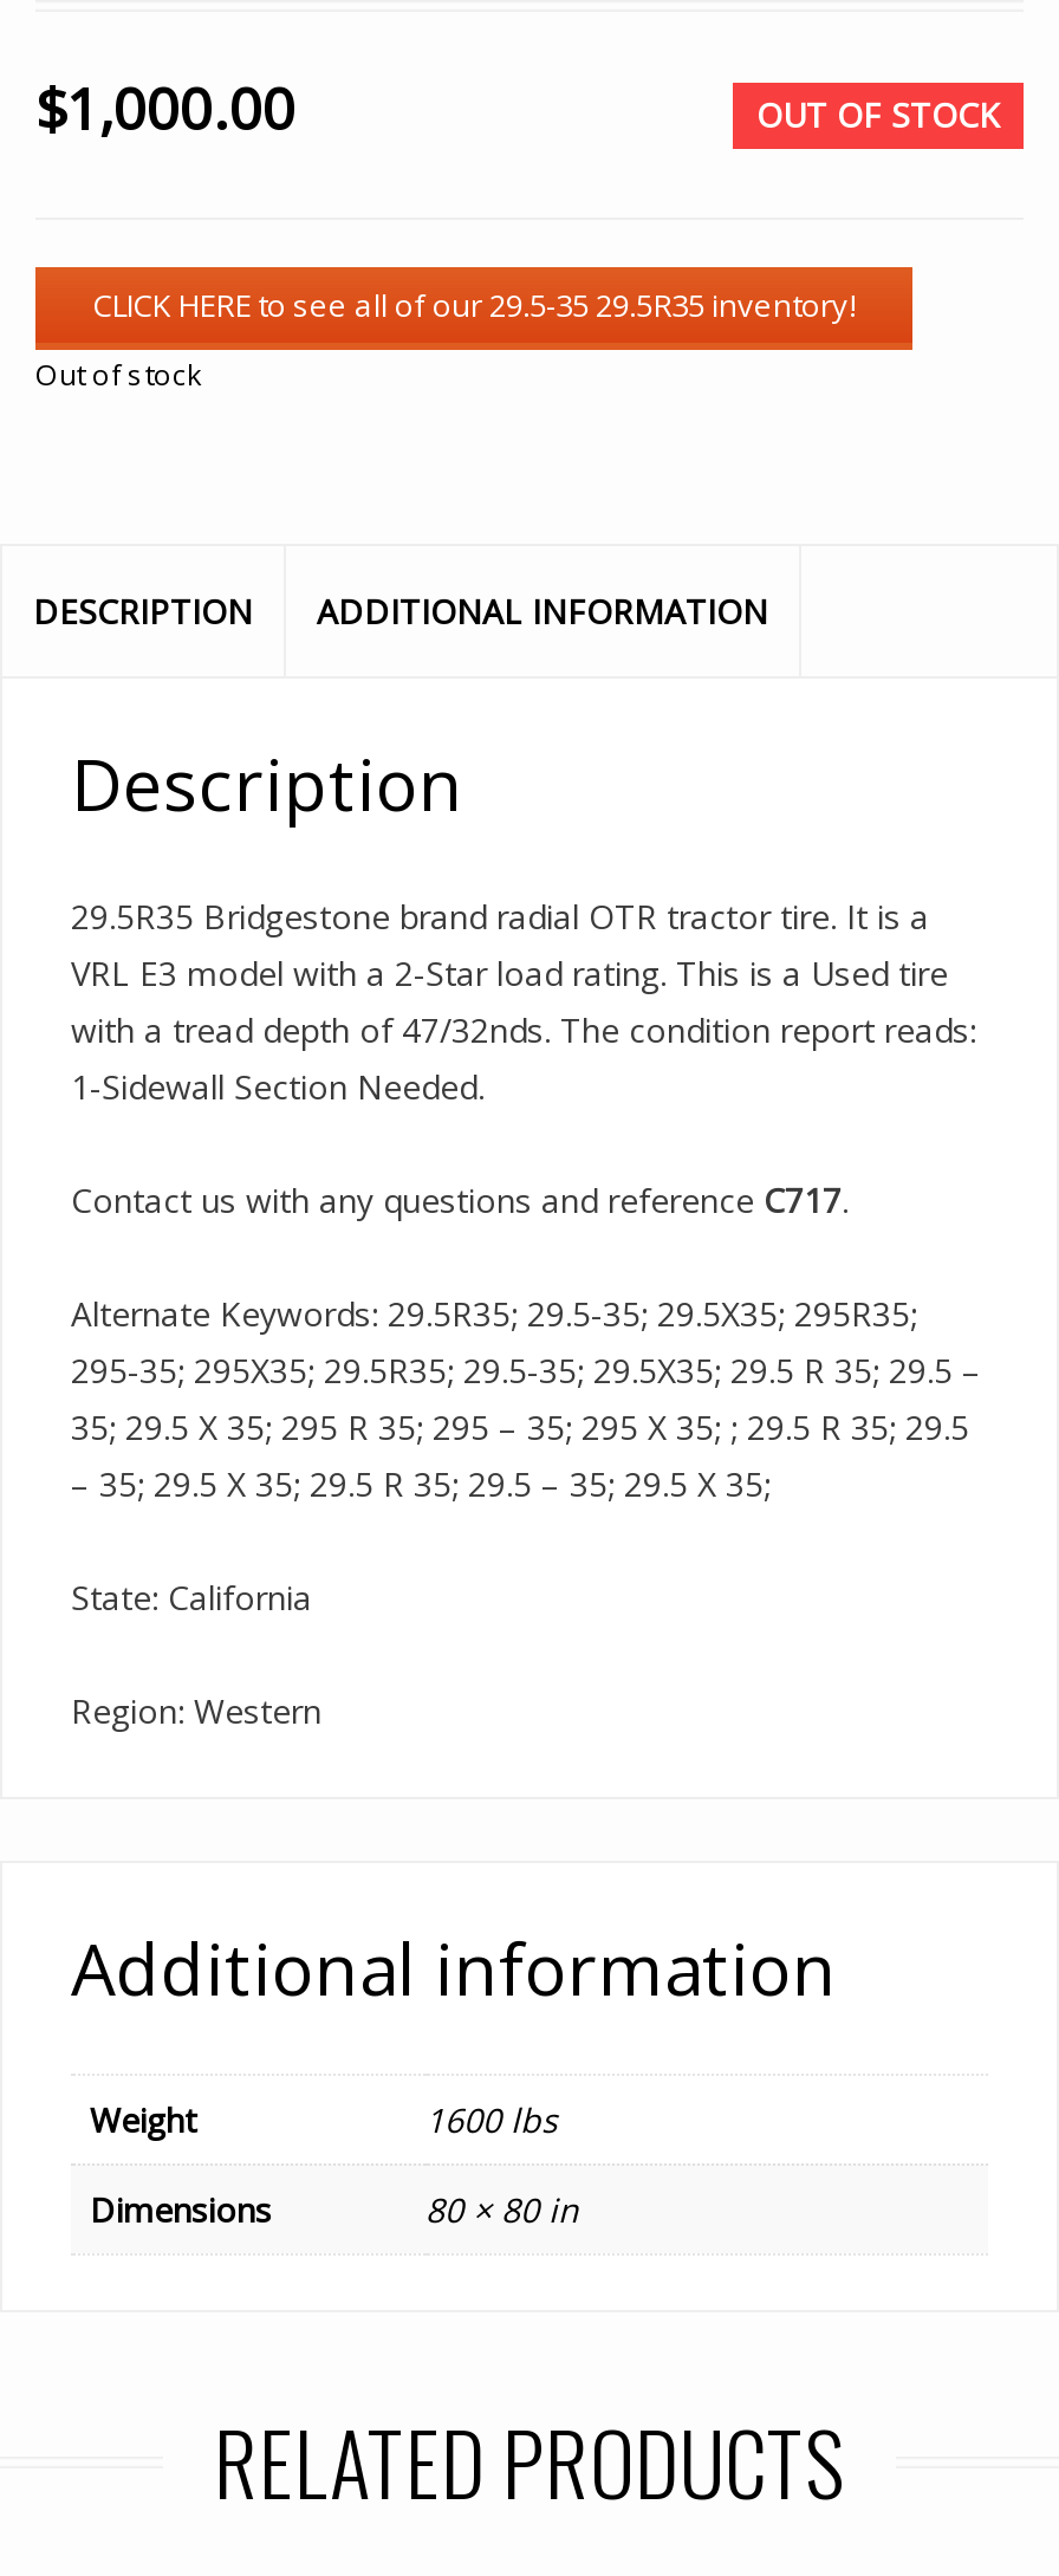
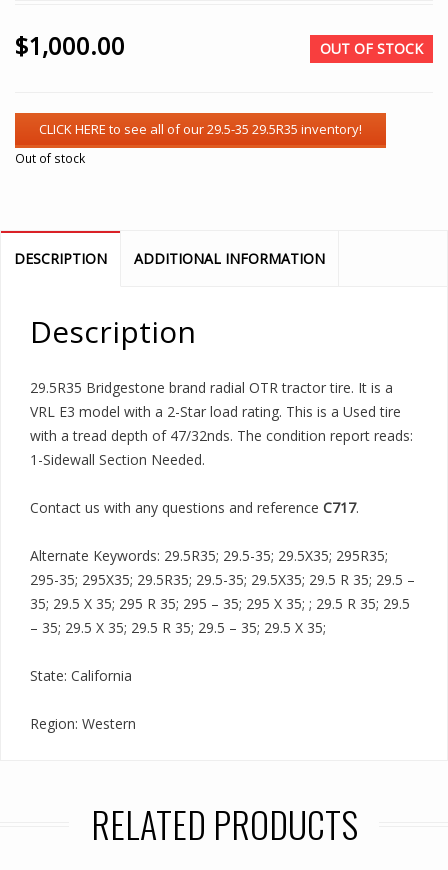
- Additional information
- Weight
- 1600 lbs
- Dimensions
- 80 × 80 in
